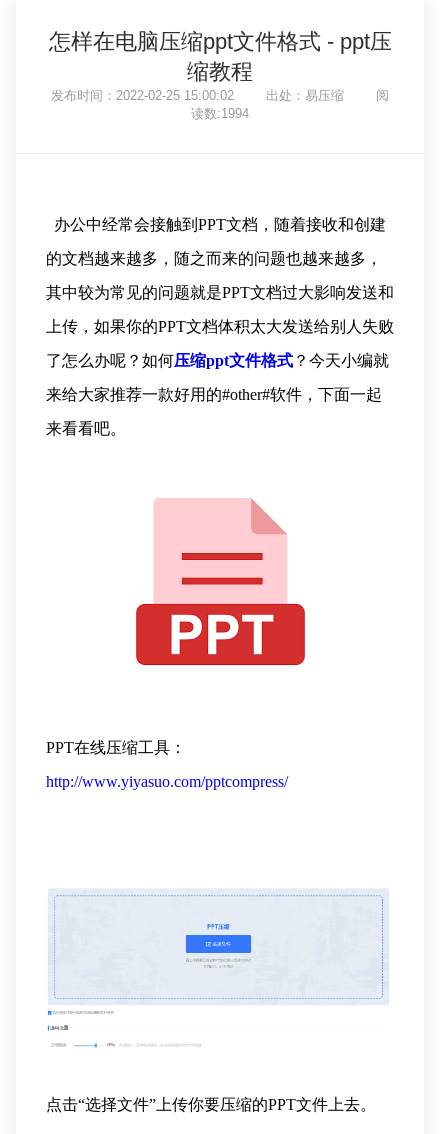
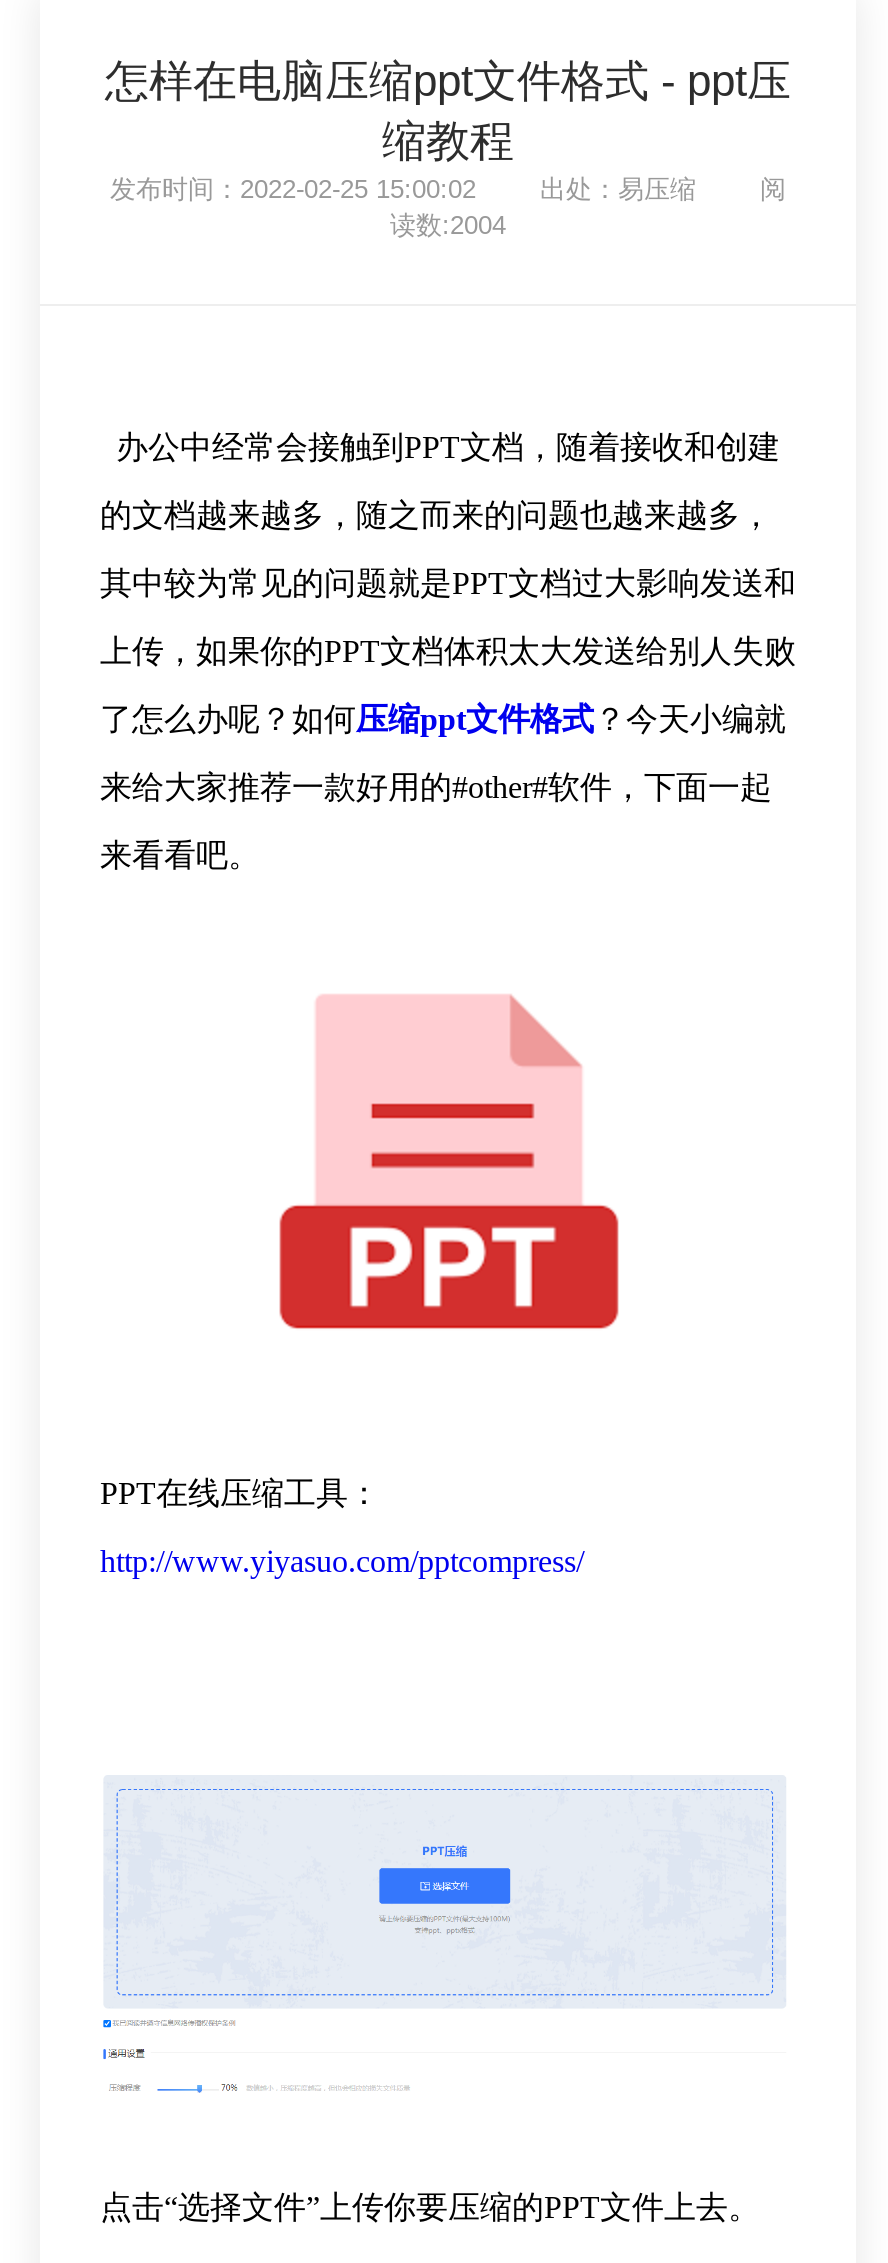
- 读数:1994
+ 读数:2004
